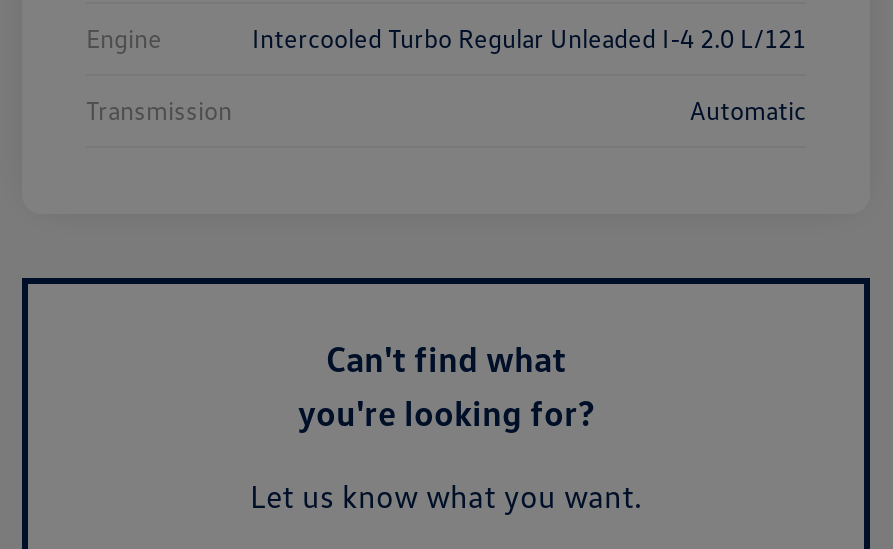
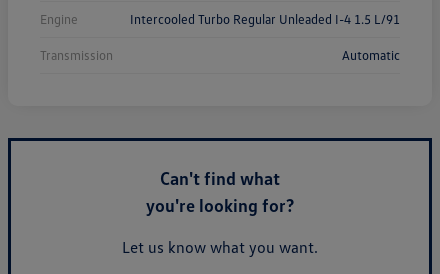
- Intercooled Turbo Regular Unleaded I-4 2.0 L/121
+ Intercooled Turbo Regular Unleaded I-4 1.5 L/91
